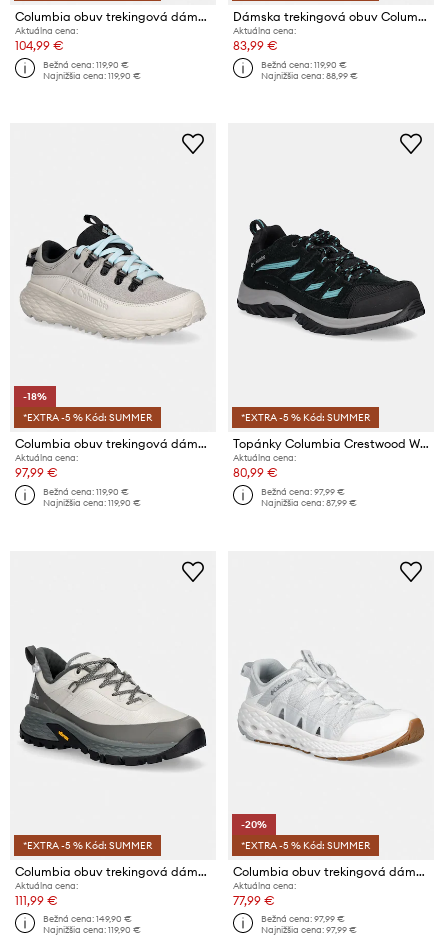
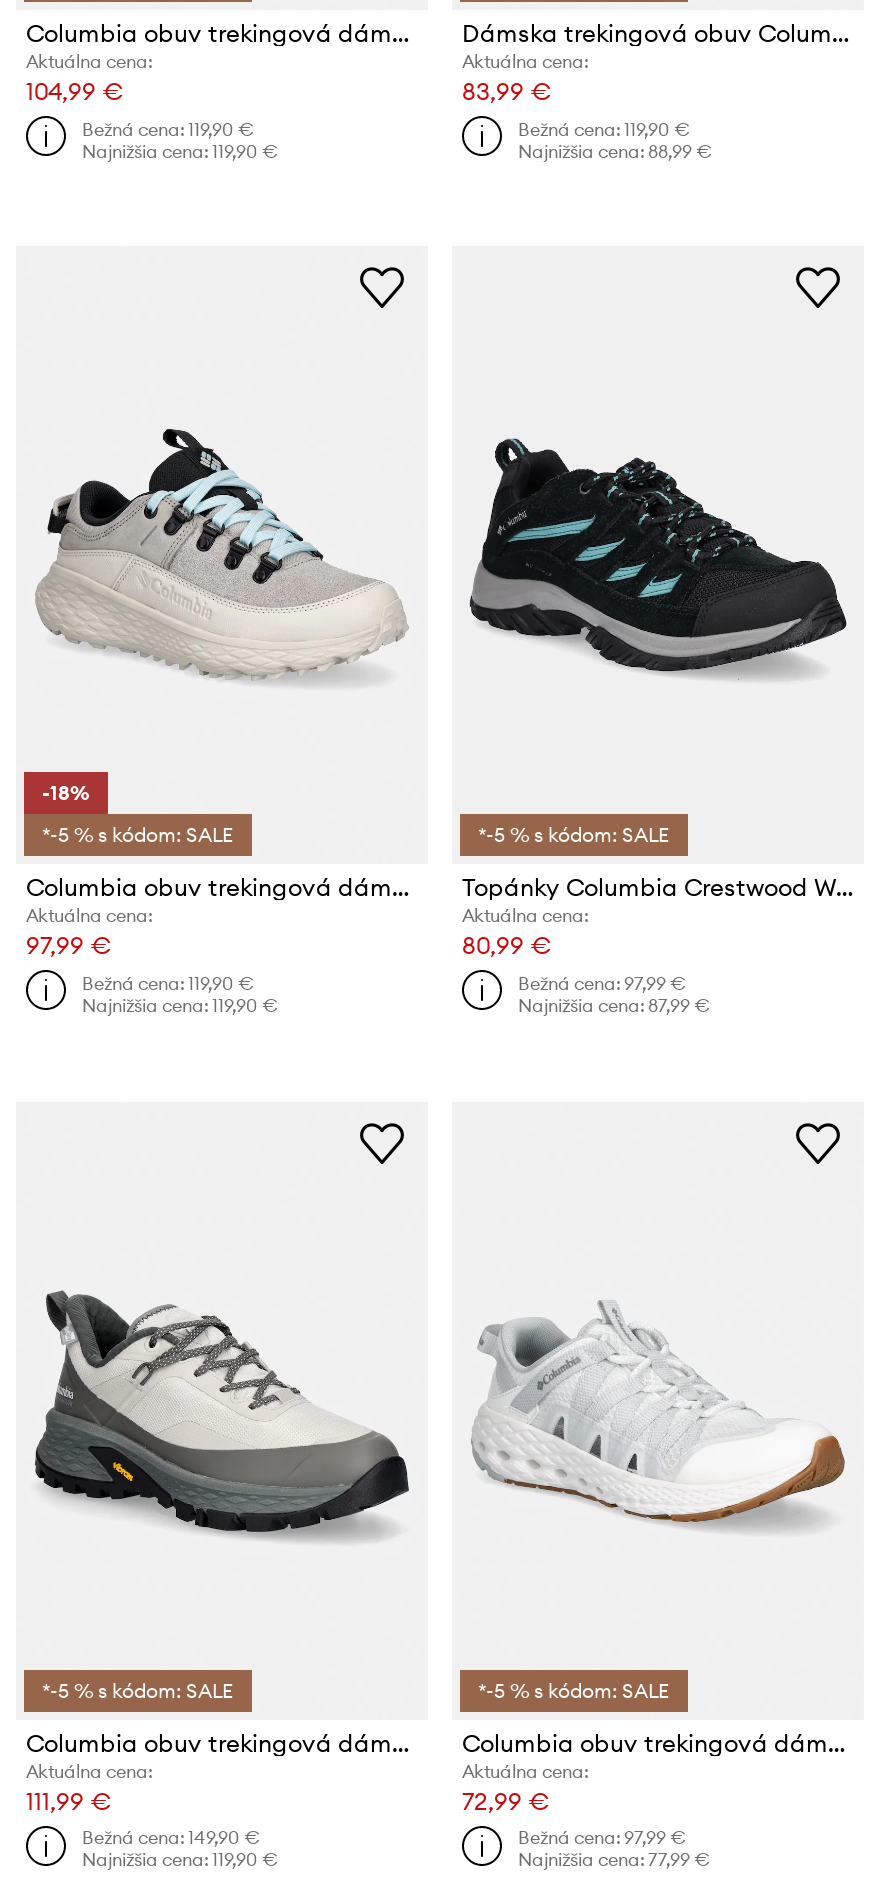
- *EXTRA -5 % Kód: SUMMER
+ *-5 % s kódom: SALE

- *EXTRA -5 % Kód: SUMMER
+ *-5 % s kódom: SALE

- -20%
- *EXTRA -5 % Kód: SUMMER
+ *-5 % s kódom: SALE

- *EXTRA -5 % Kód: SUMMER
+ *-5 % s kódom: SALE

- 77,99 €
+ 72,99 €

- Najnižšia cena: 97,99 €
+ Najnižšia cena: 77,99 €
